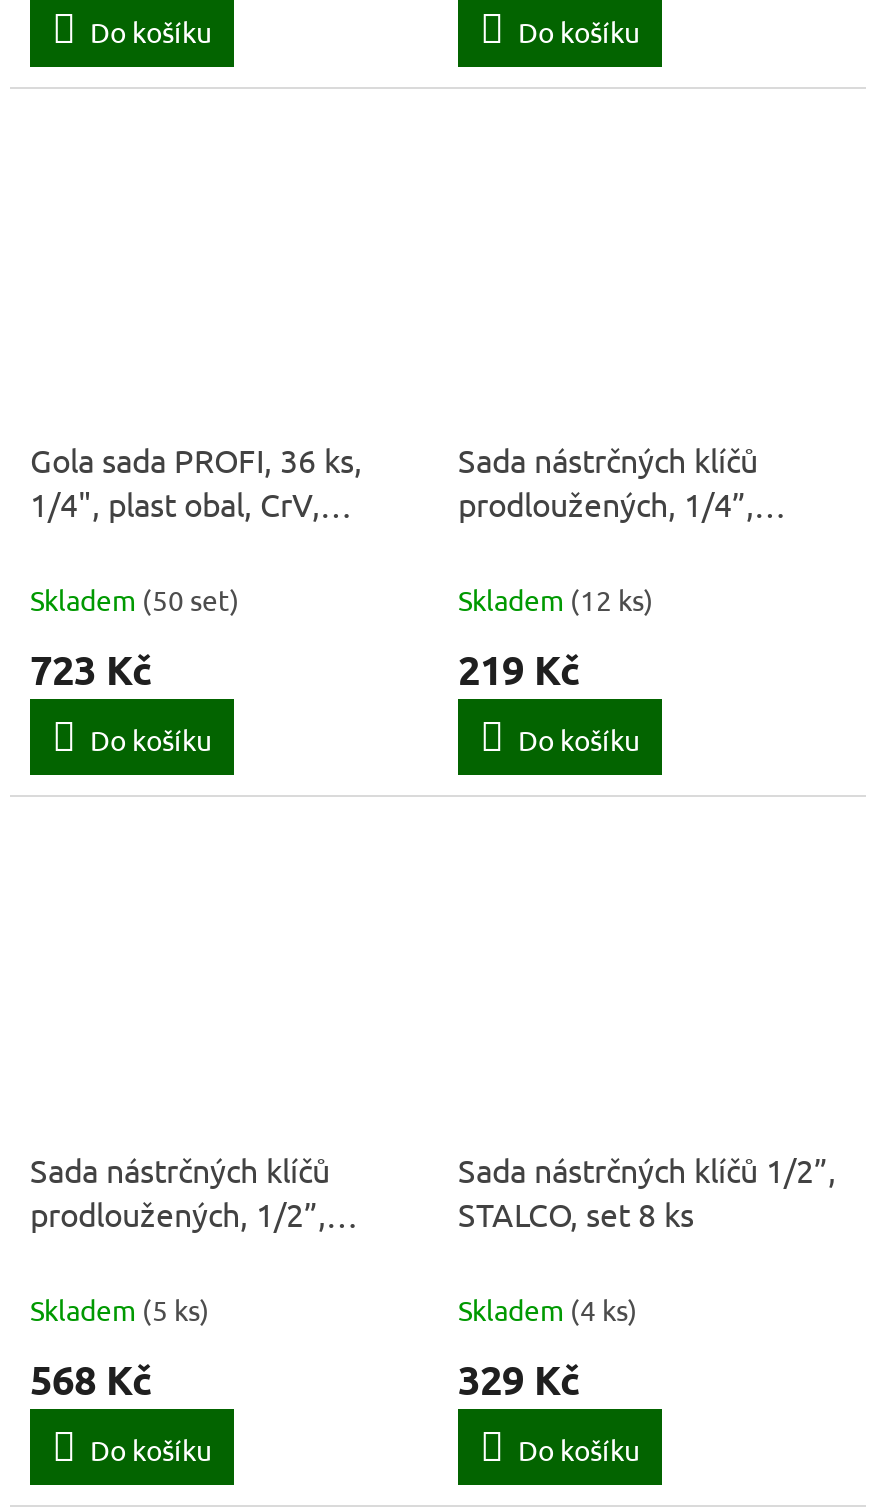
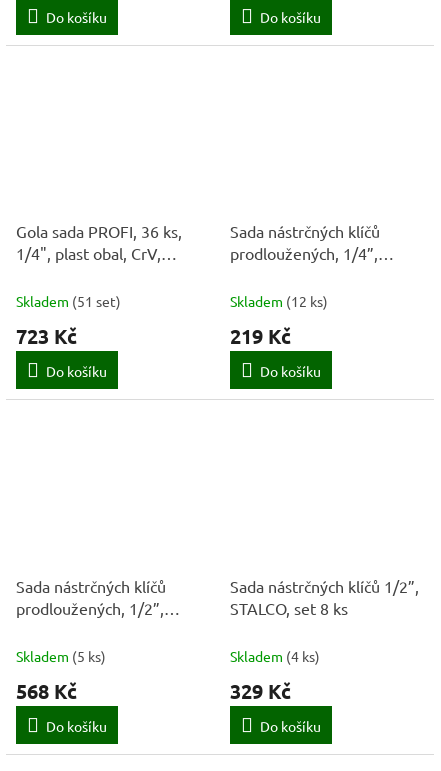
- Skladem (50 set)
+ Skladem (51 set)
